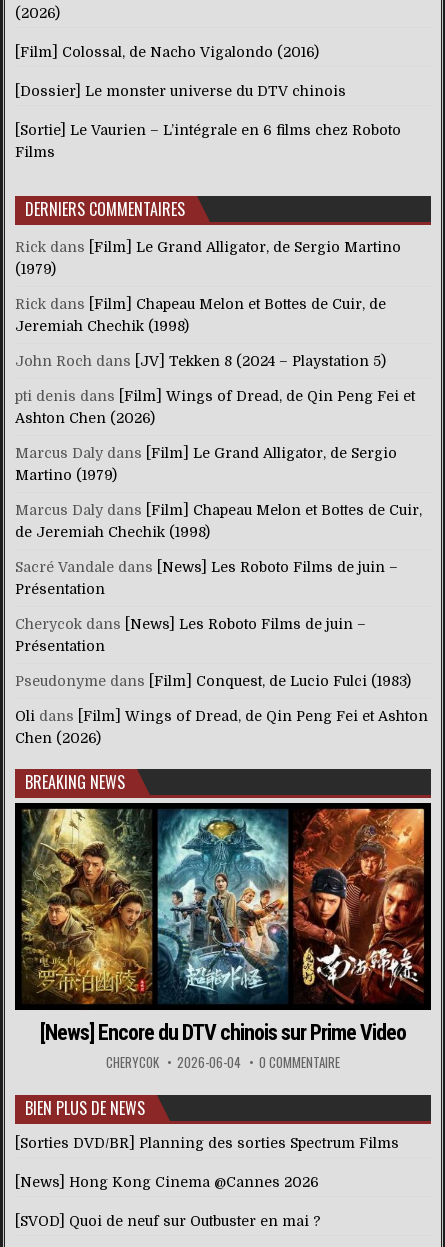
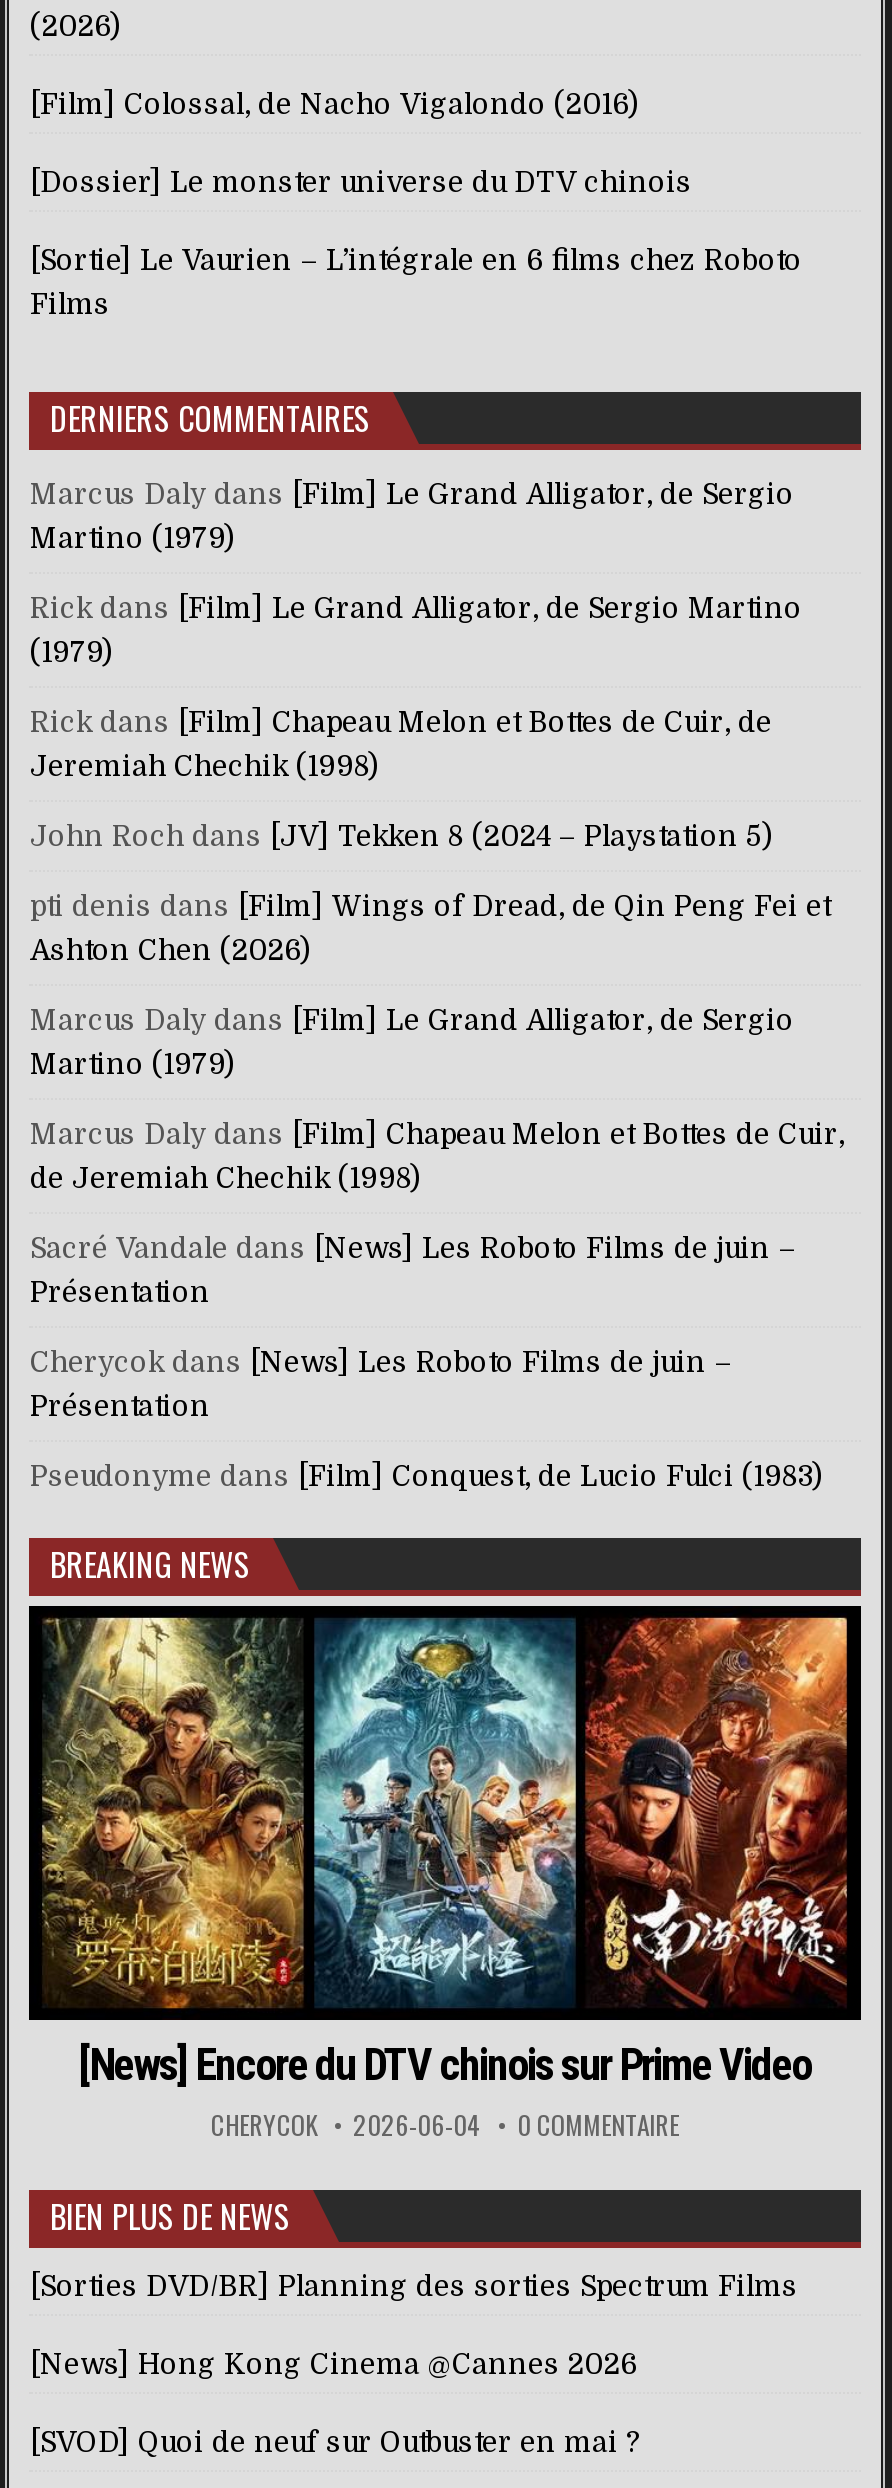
+ Marcus Daly dans [Film] Le Grand Alligator, de Sergio
+ Martino (1979)

moved down: Rick dans [Film] Le Grand Alligator, de Sergio Martino | (1979) | Rick dans [Film] Chapeau Melon et Bottes de Cuir, de | ... | Présentation | Pseudonyme dans [Film] Conquest, de Lucio Fulci (1983)

- Oli dans [Film] Wings of Dread, de Qin Peng Fei et Ashton
- Chen (2026)
